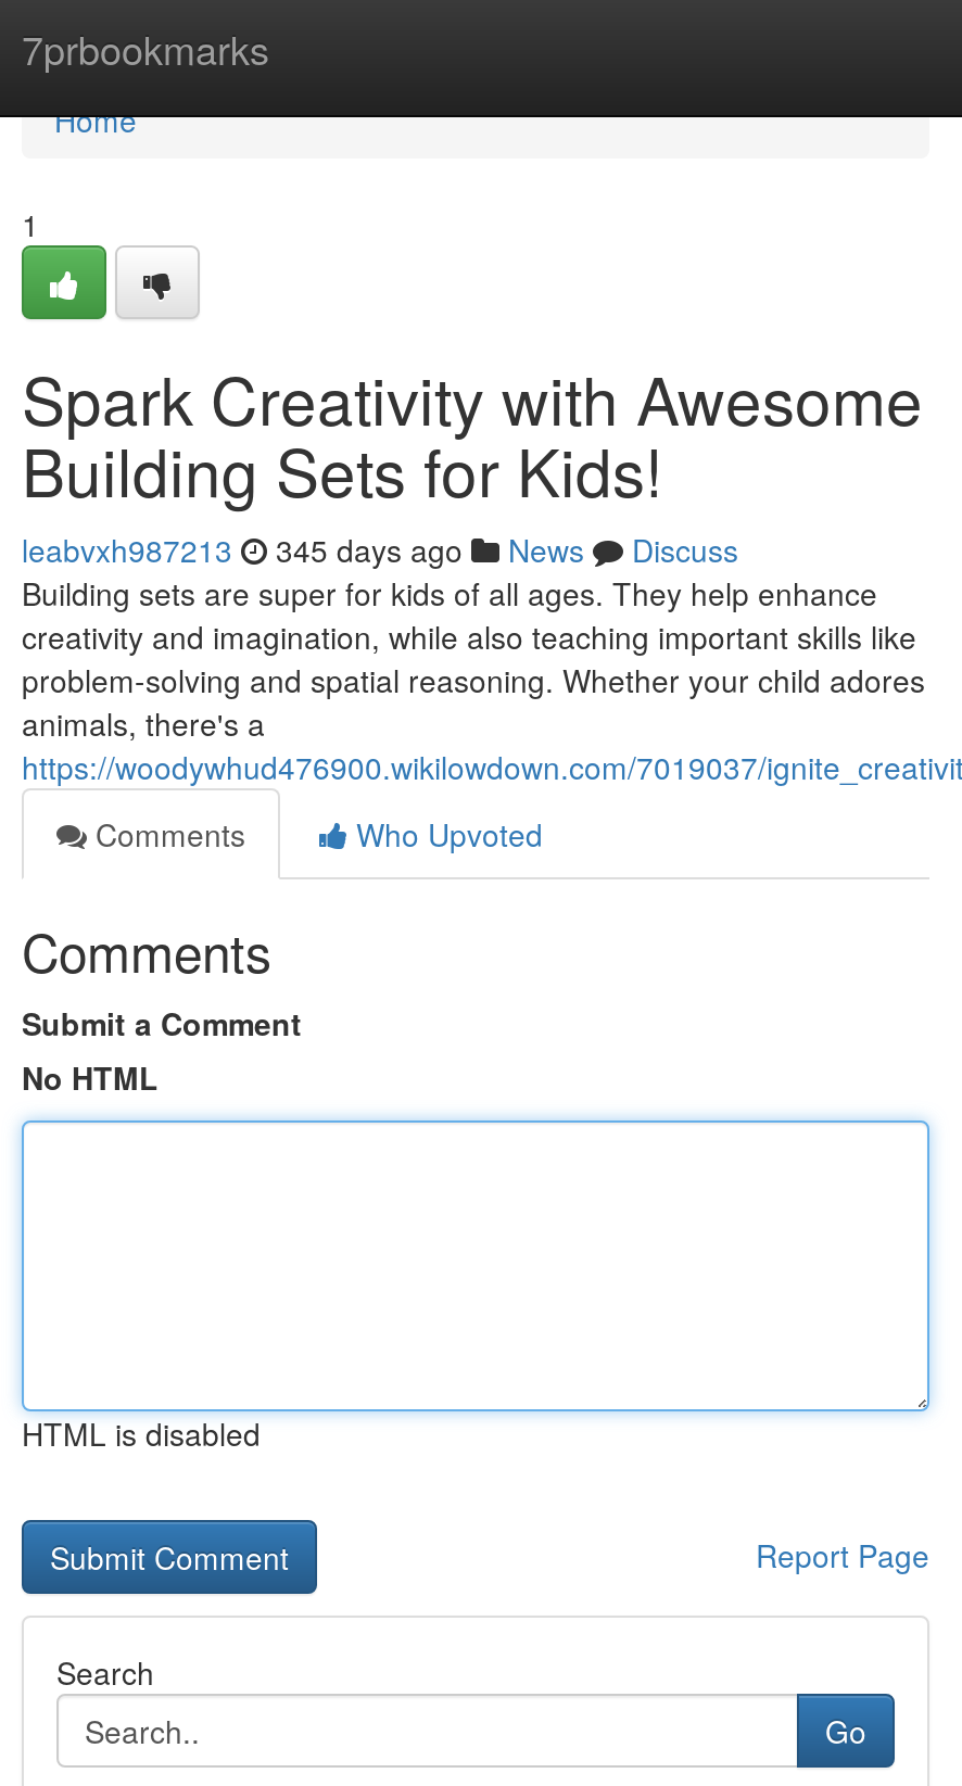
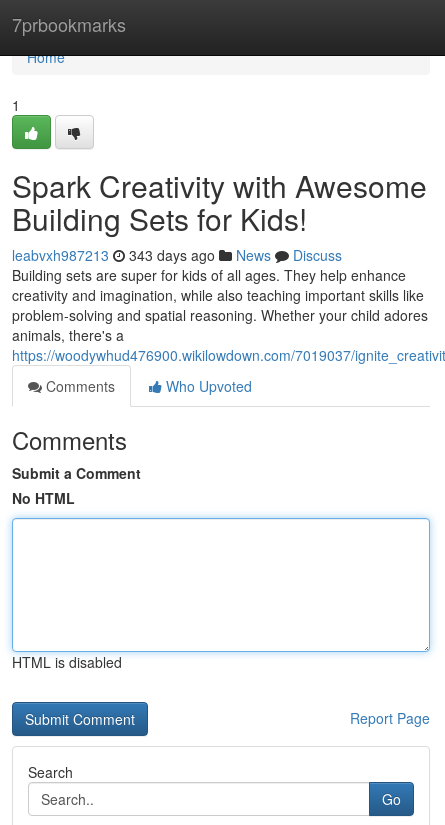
- leabvxh987213 345 days ago News Discuss
+ leabvxh987213 343 days ago News Discuss
